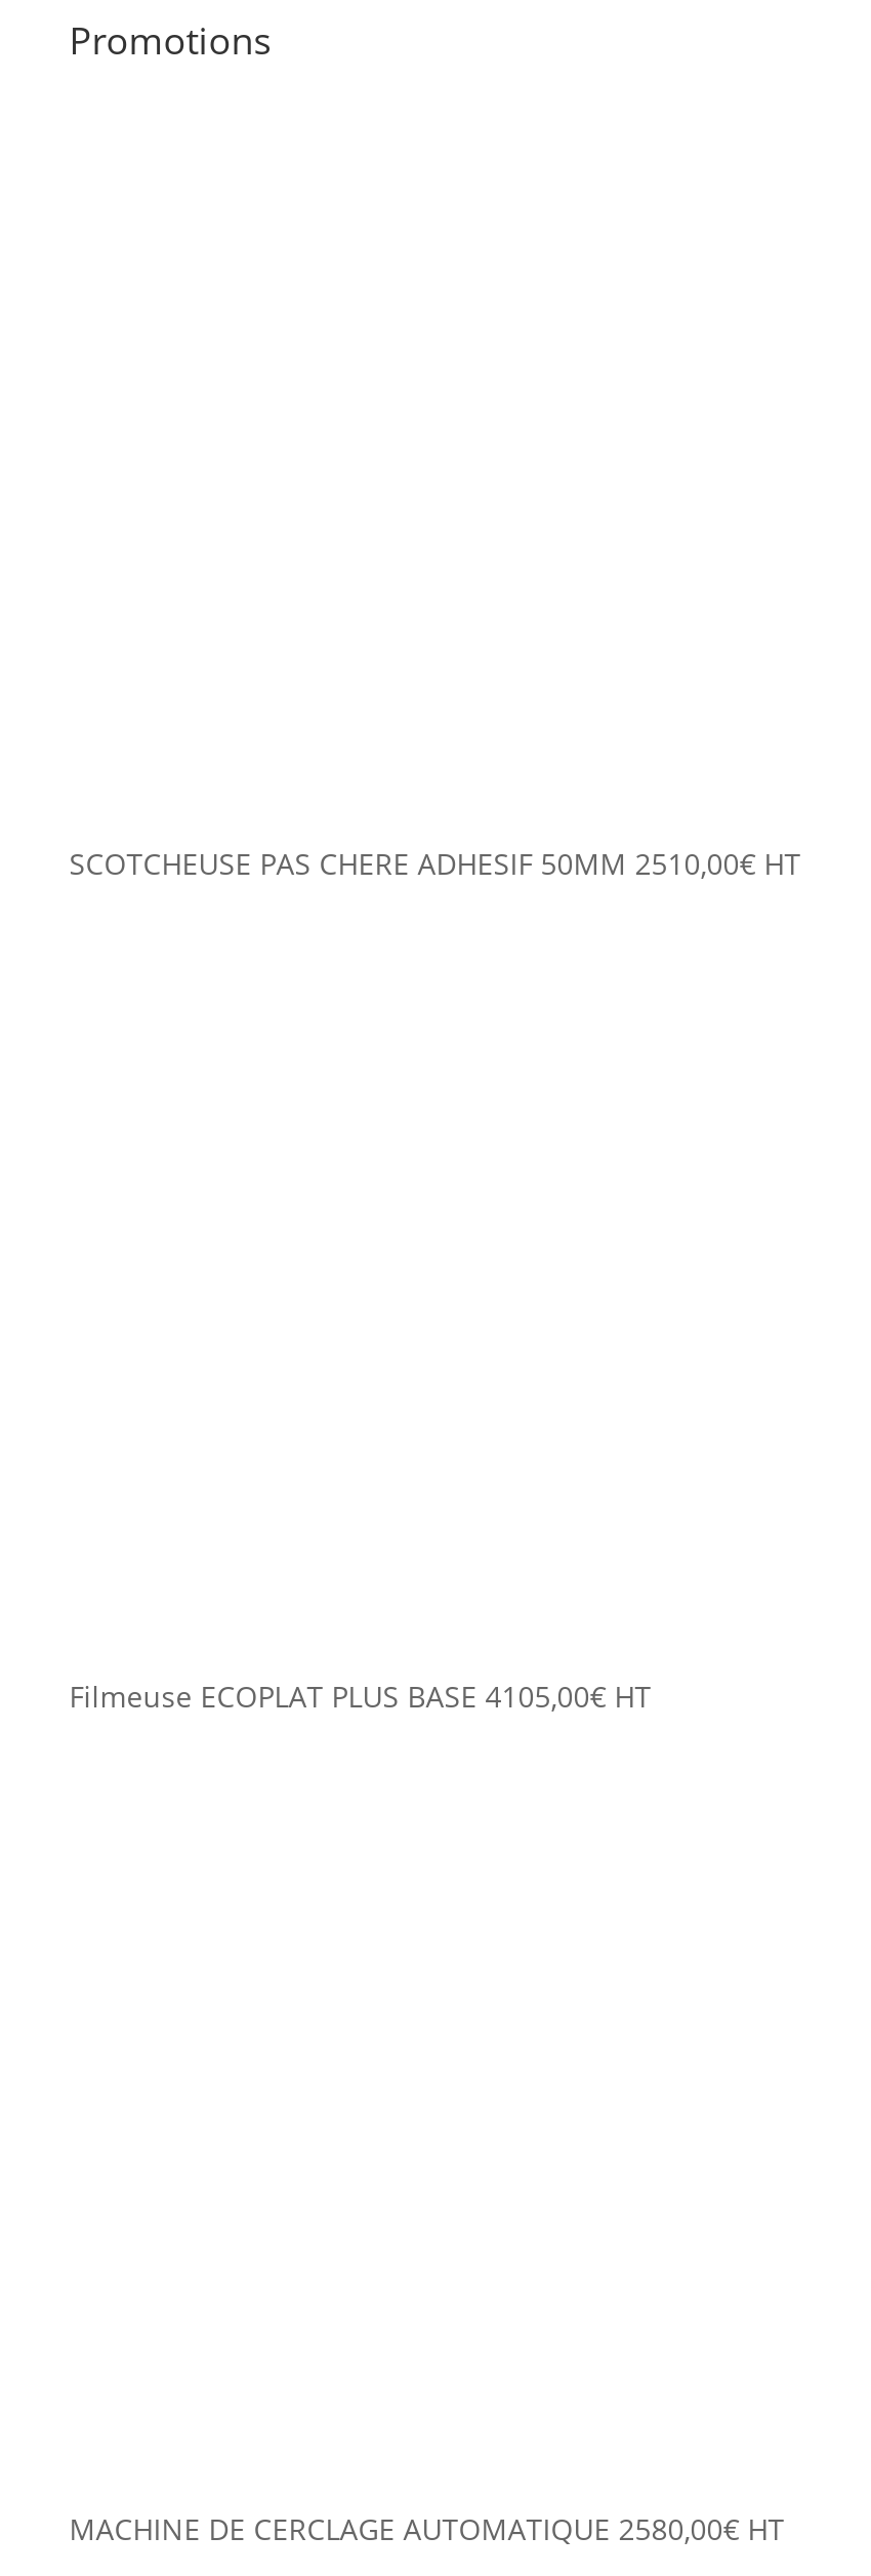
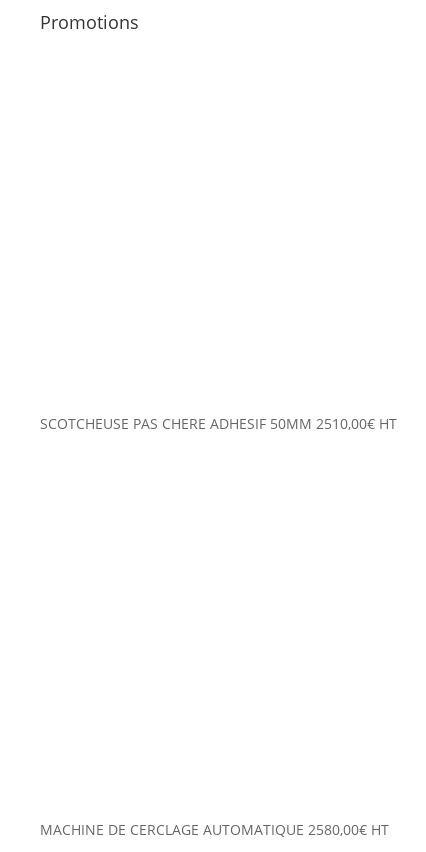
- Filmeuse ECOPLAT PLUS BASE 4105,00€ HT
